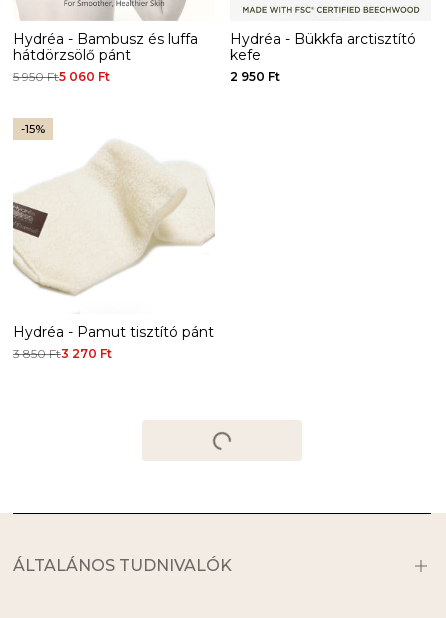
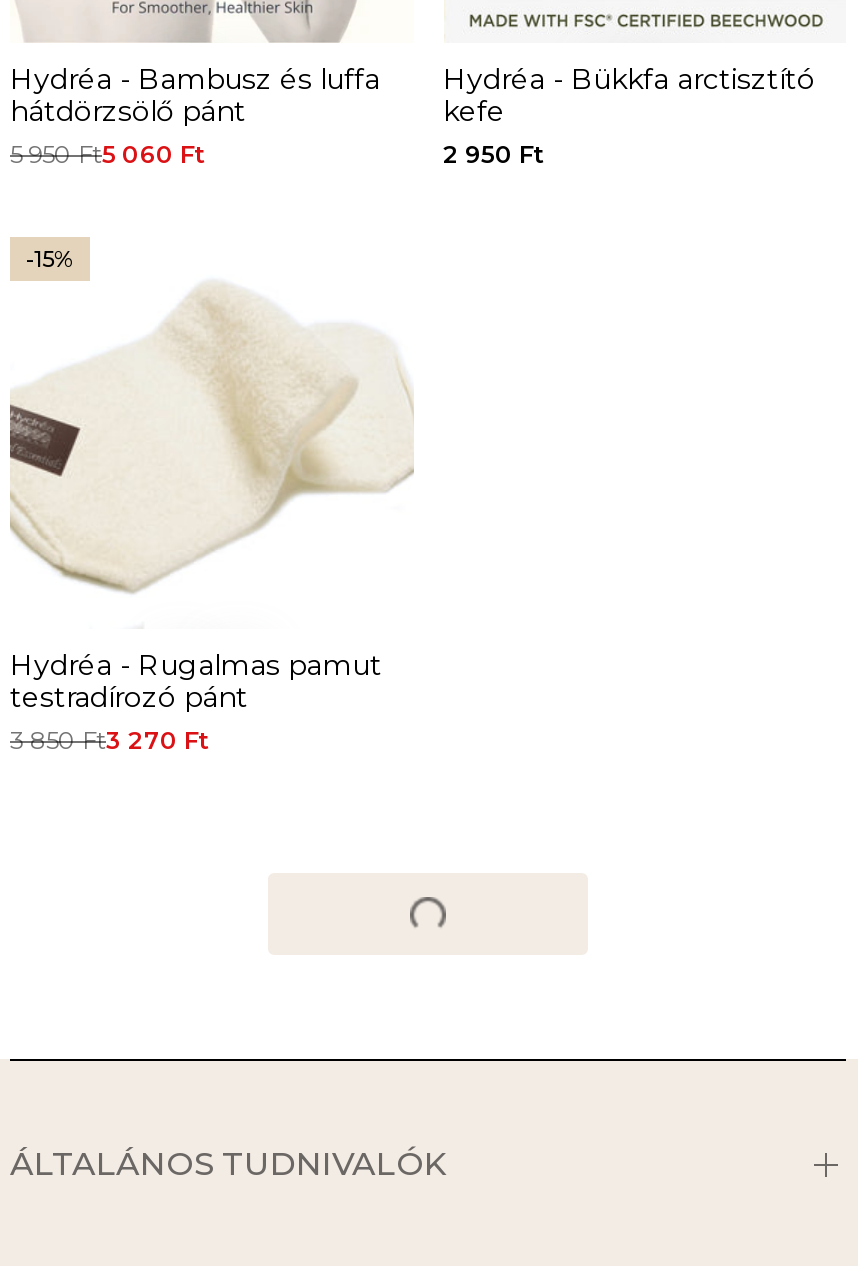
- Hydréa - Pamut tisztító pánt
+ Hydréa - Rugalmas pamut
+ testradírozó pánt
